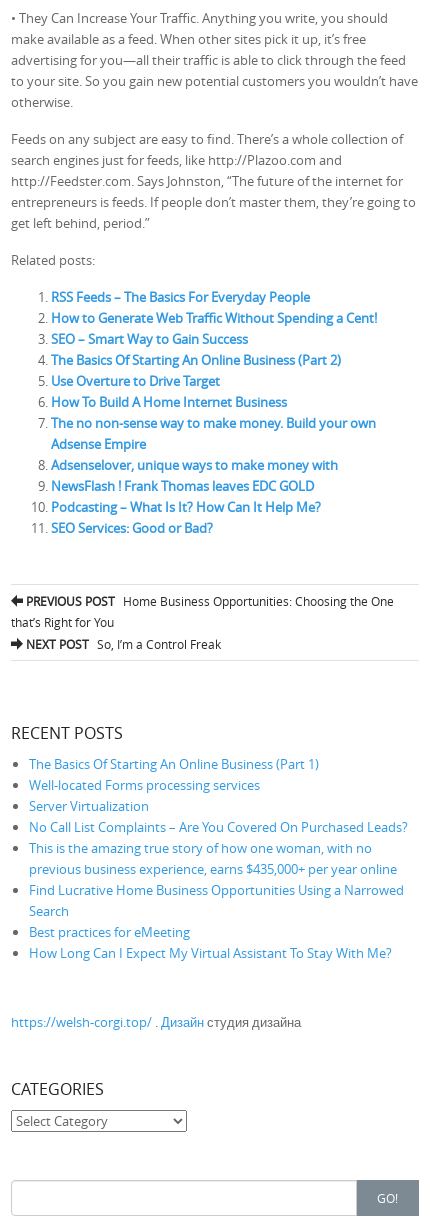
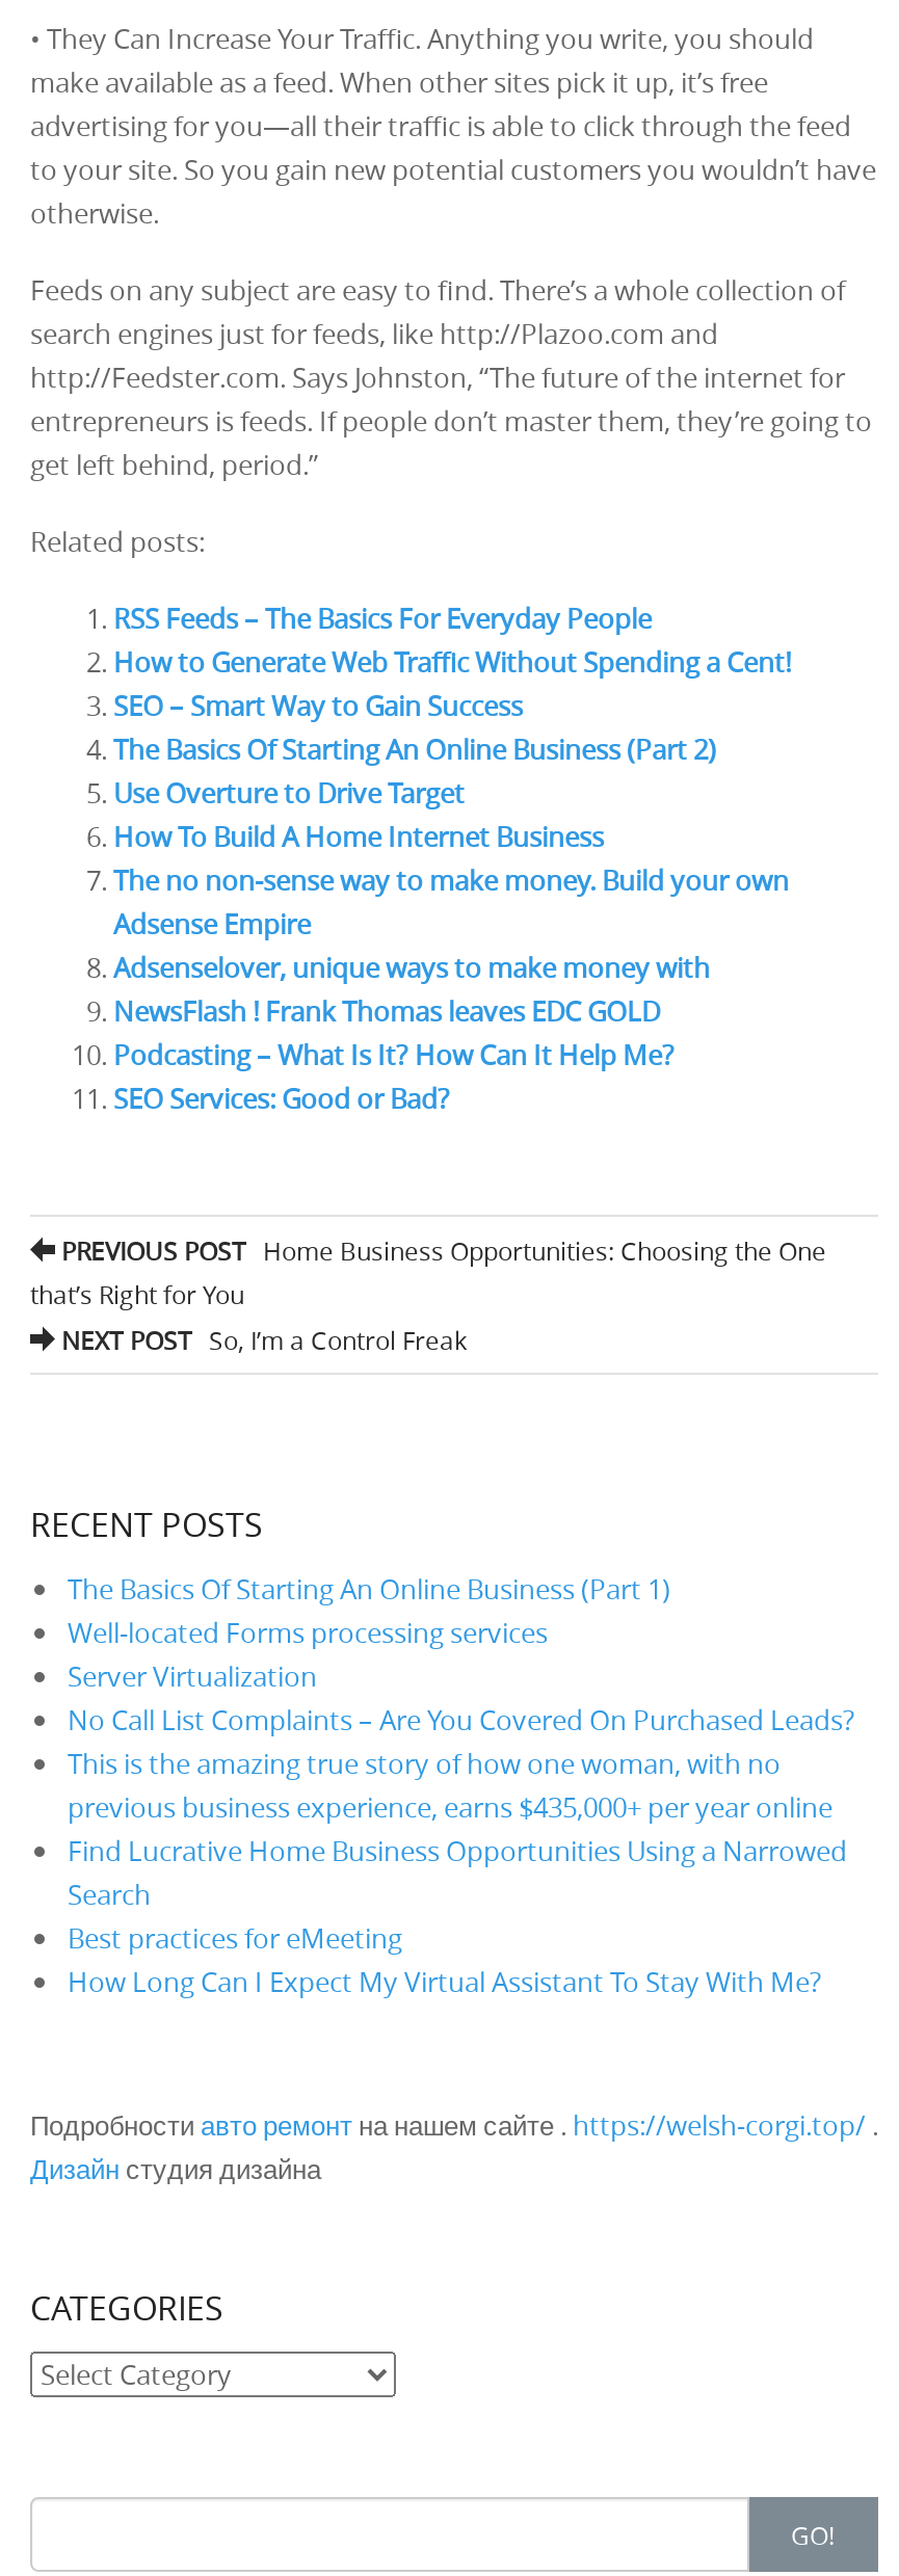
- https://welsh-corgi.top/. Дизайн студия дизайна
+ Подробности авто ремонт на нашем сайте . https://welsh-corgi.top/.
+ Дизайн студия дизайна
